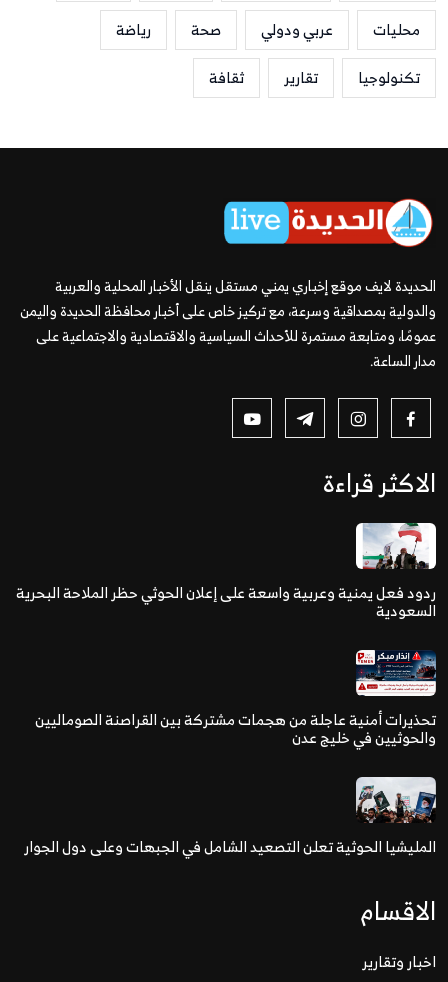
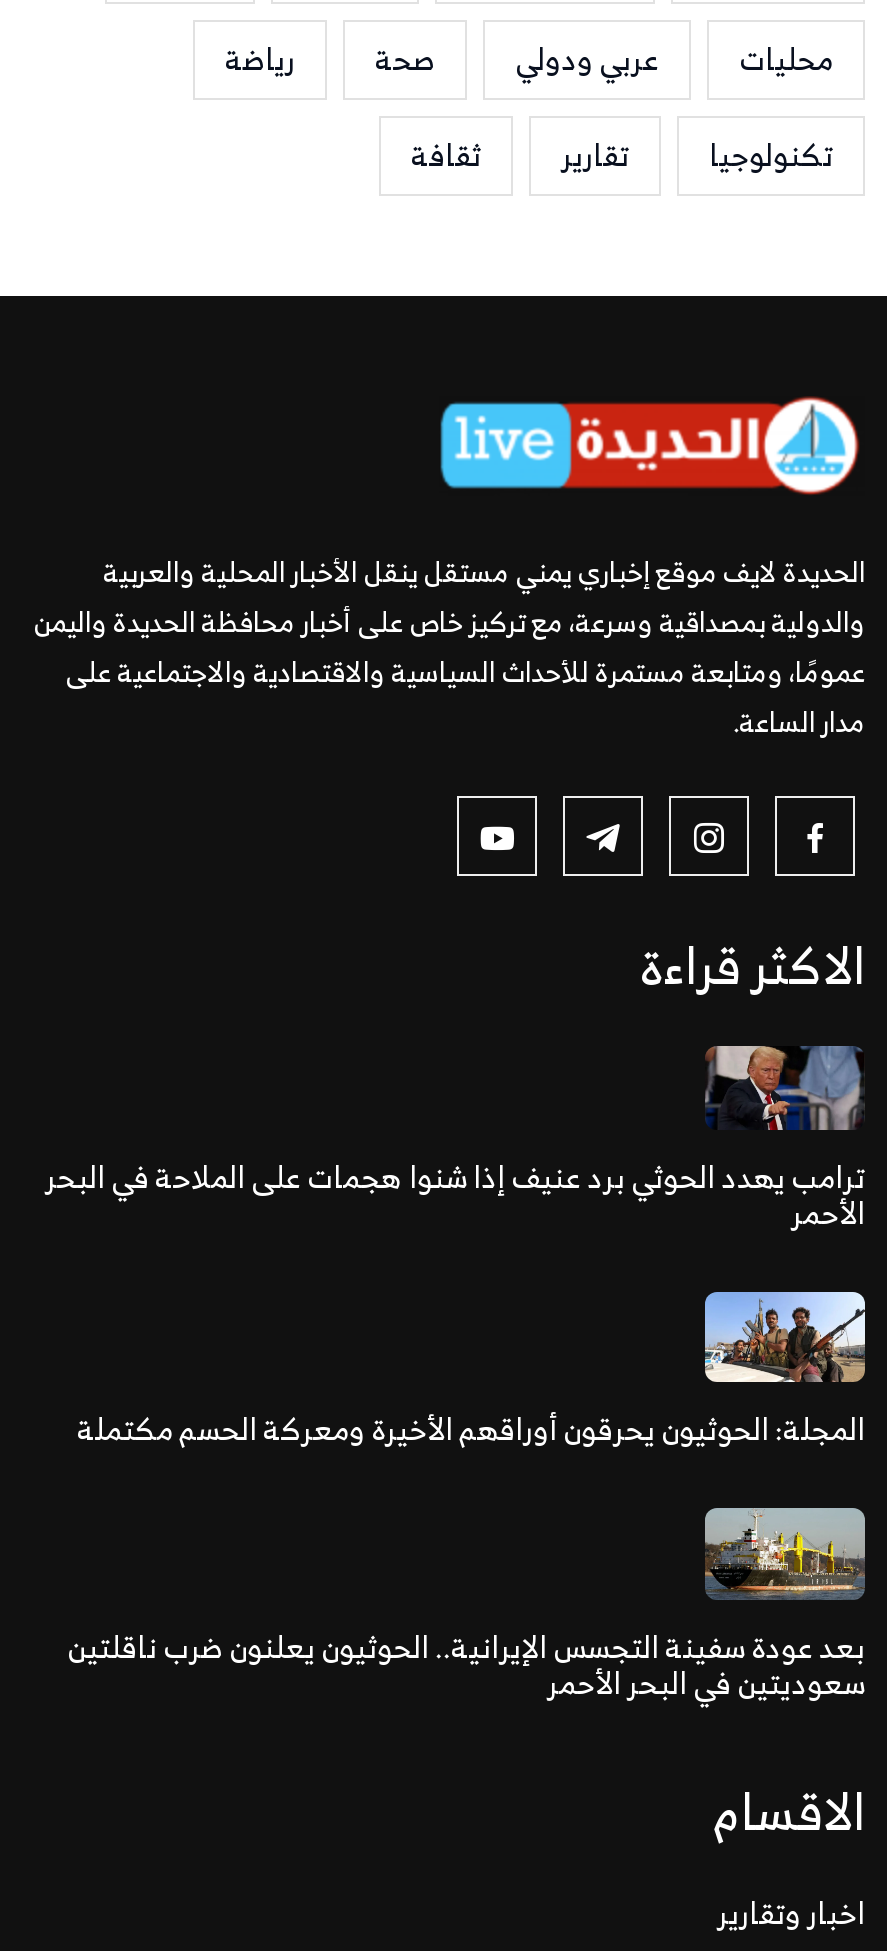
- [image]
- ردود فعل يمنية وعربية واسعة على إعلان الحوثي حظر الملاحة البحرية
- السعودية
+ [image]
+ ترامب يهدد الحوثي برد عنيف إذا شنوا هجمات على الملاحة في البحر
+ الأحمر

- [image]
- تحذيرات أمنية عاجلة من هجمات مشتركة بين القراصنة الصوماليين
- والحوثيين في خليج عدن
+ [image]
+ المجلة: الحوثيون يحرقون أوراقهم الأخيرة ومعركة الحسم مكتملة

- [image]
- المليشيا الحوثية تعلن التصعيد الشامل في الجبهات وعلى دول الجوار
+ [image]
+ بعد عودة سفينة التجسس الإيرانية.. الحوثيون يعلنون ضرب ناقلتين
+ سعوديتين في البحر الأحمر
